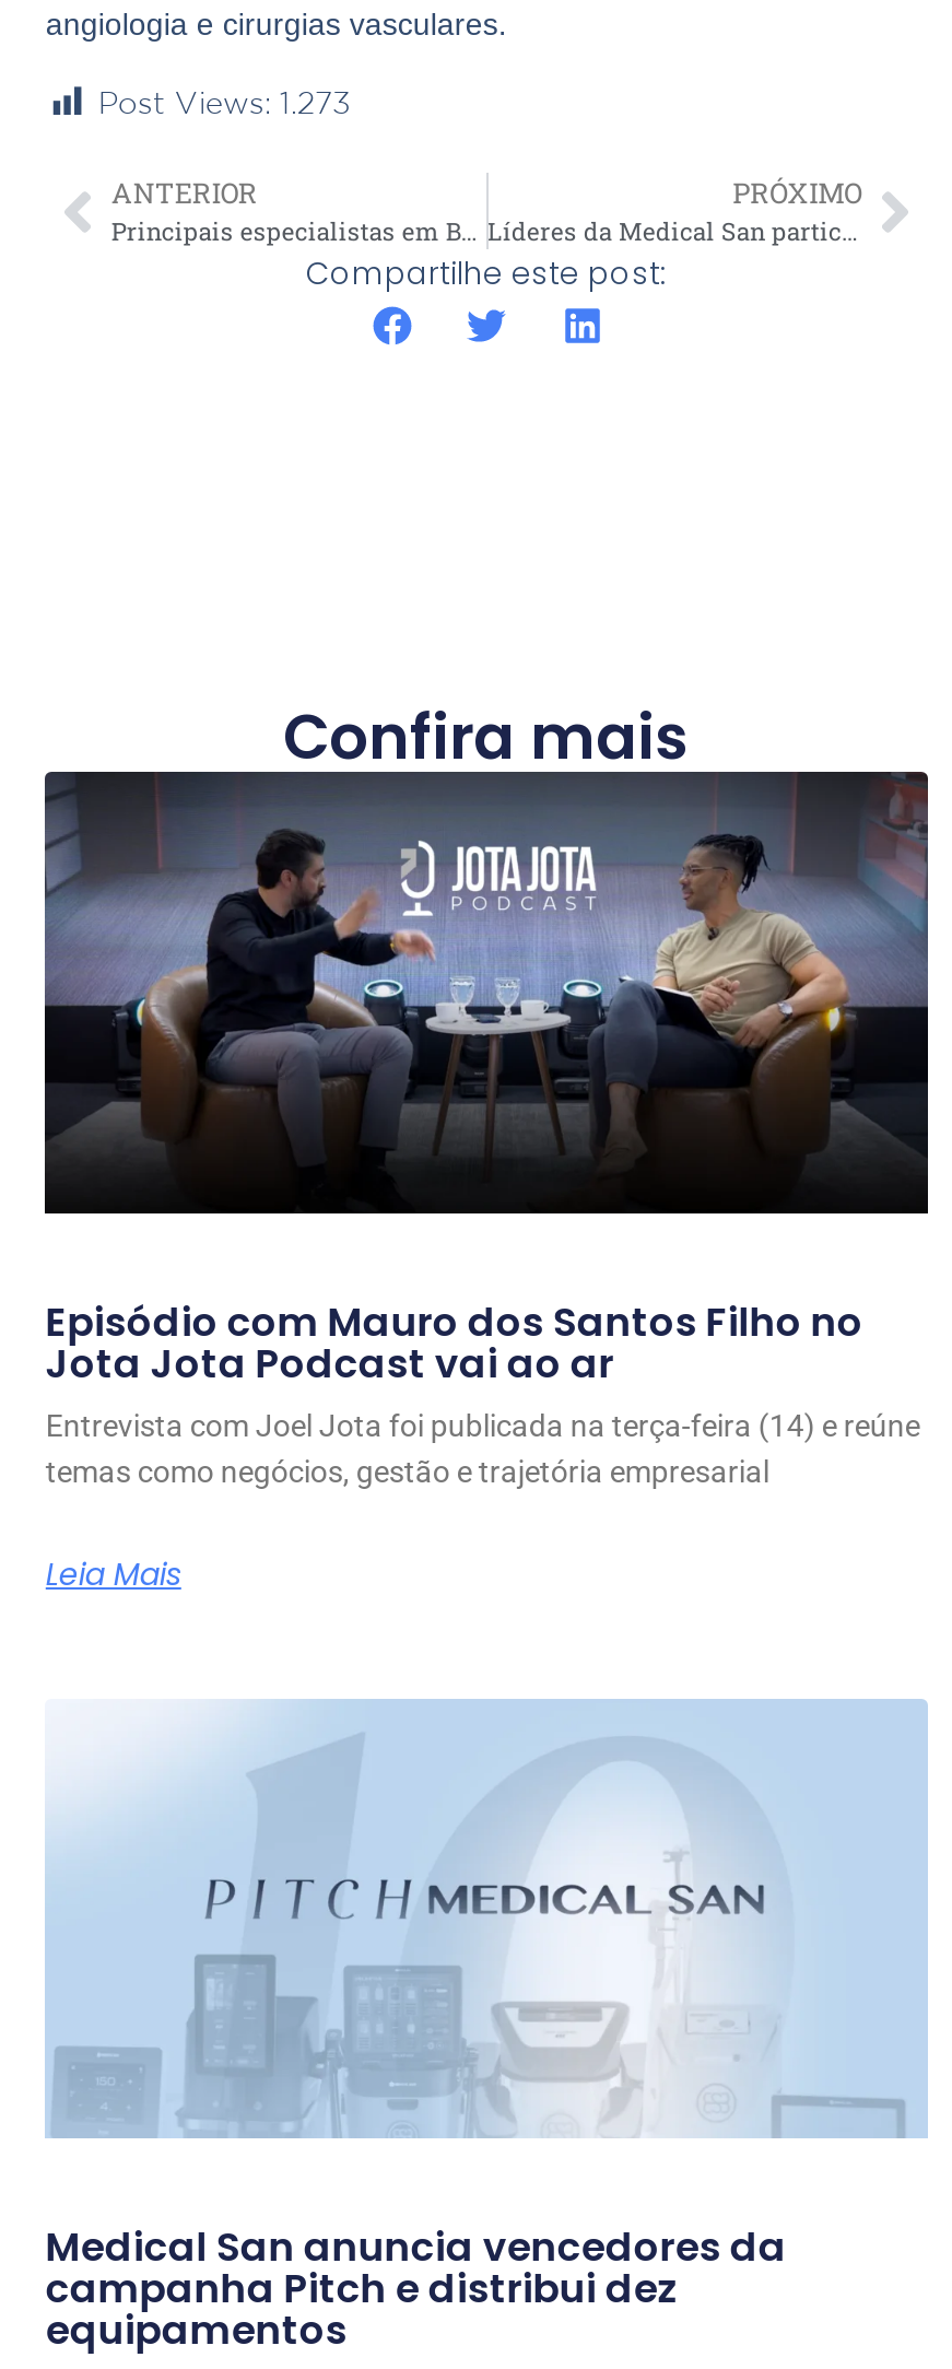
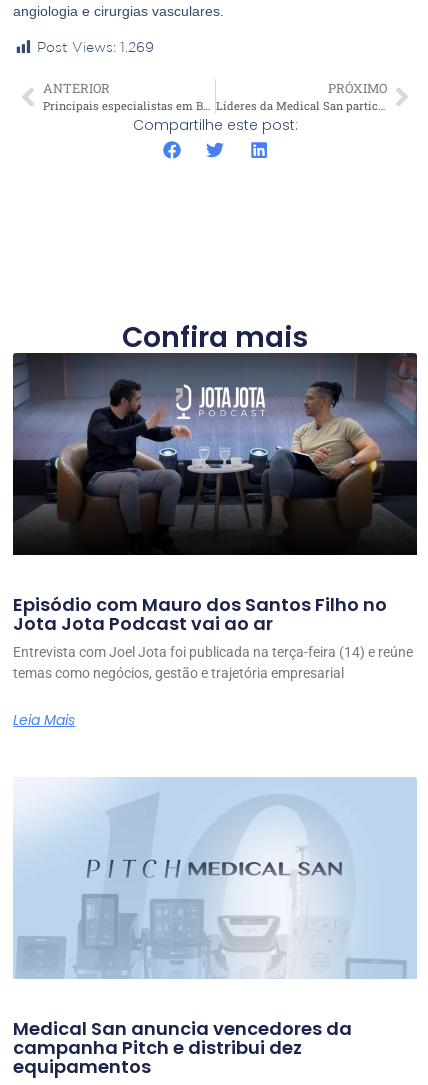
- Post Views: 1.273
+ Post Views: 1.269
